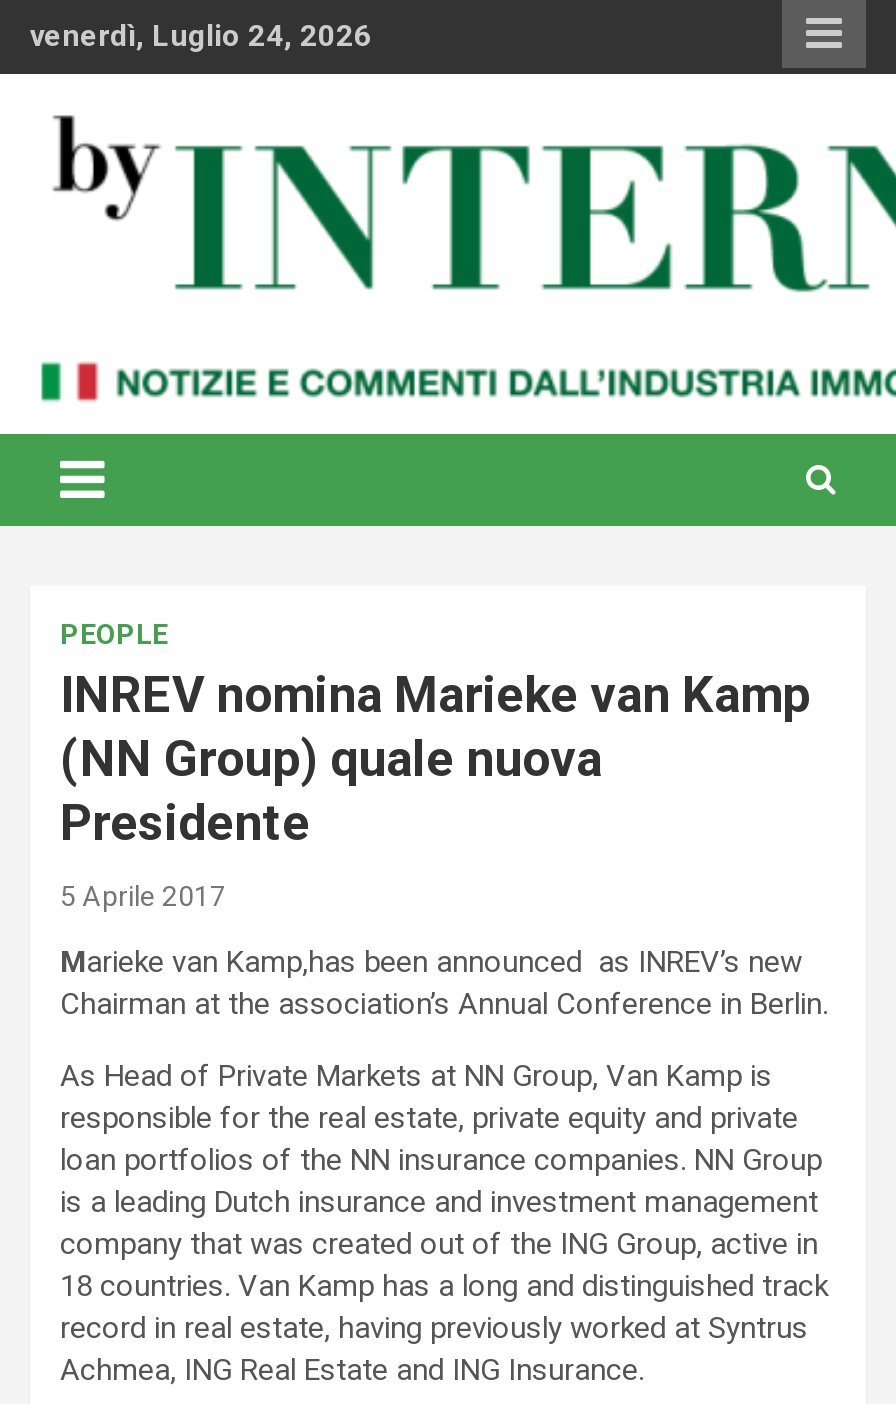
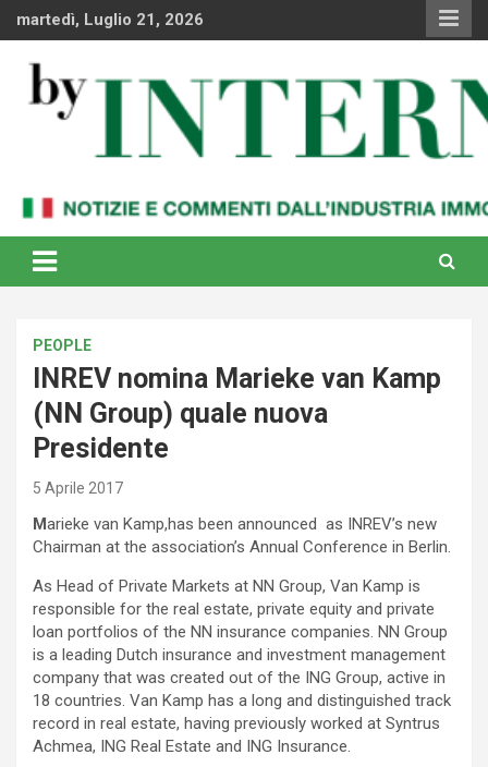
- venerdì, Luglio 24, 2026
+ martedì, Luglio 21, 2026
